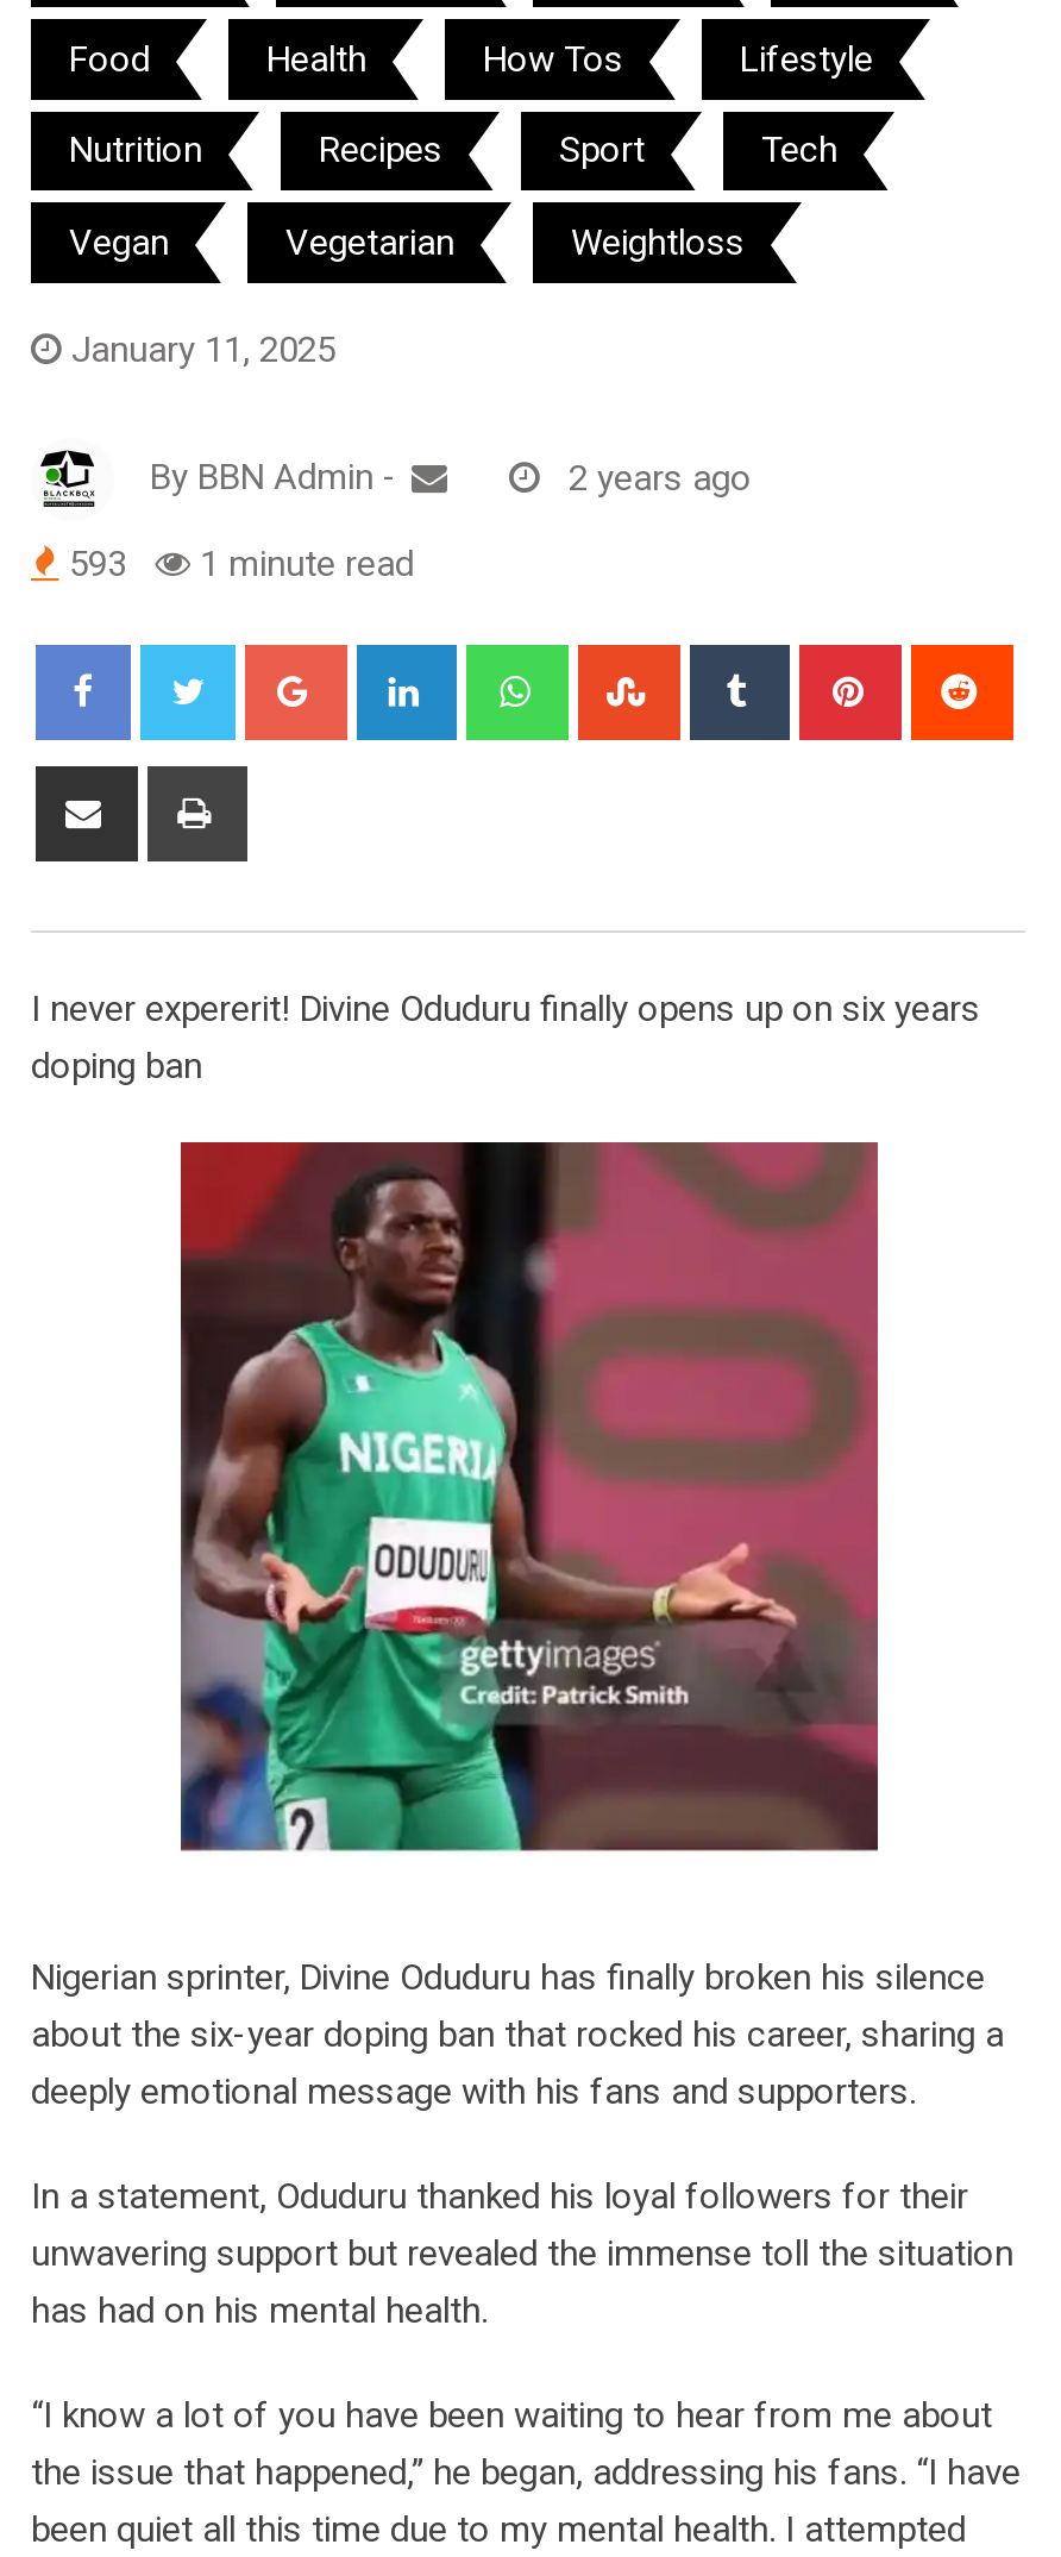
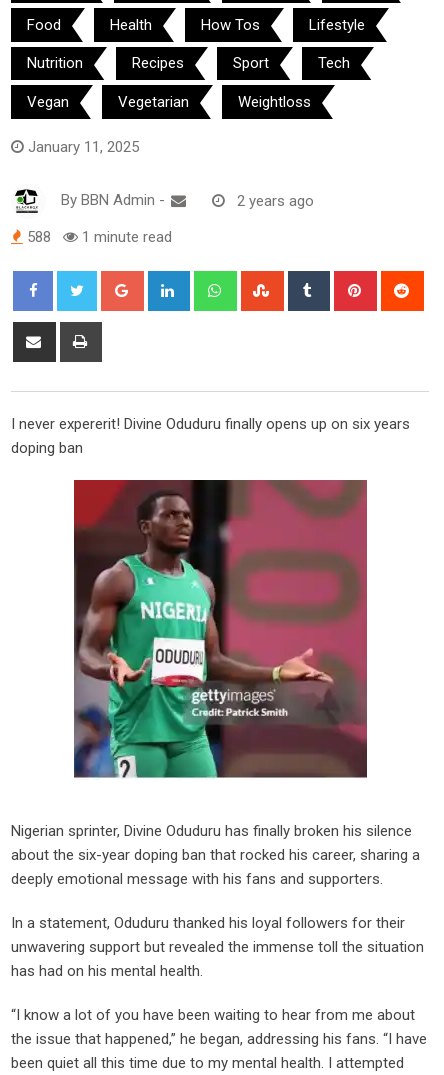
- 593 1 minute read
+ 588 1 minute read
